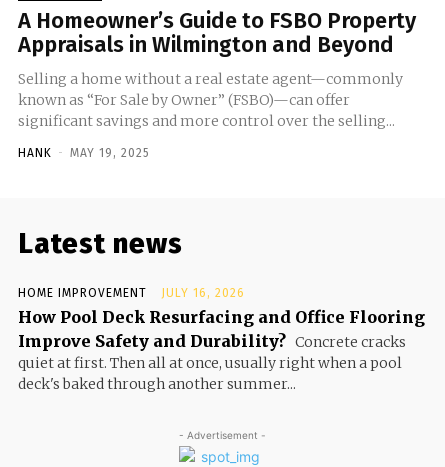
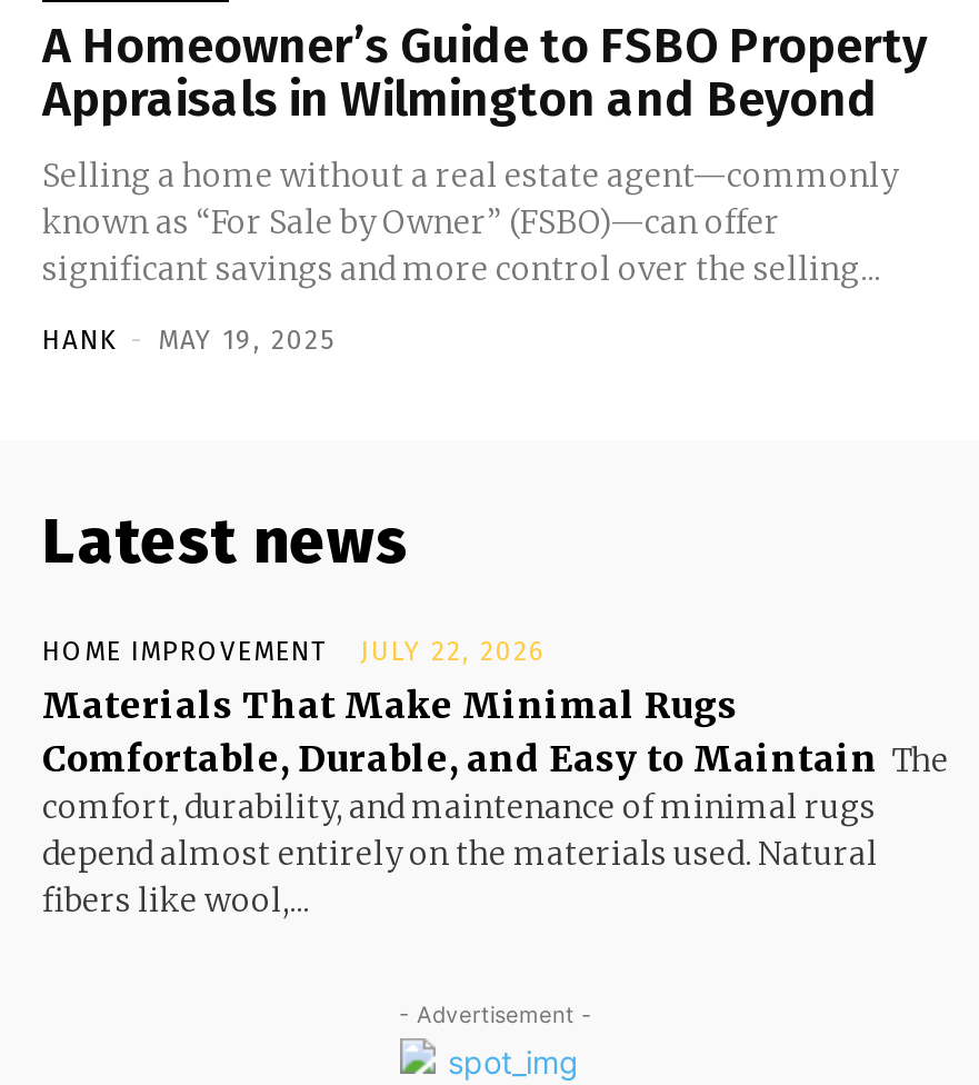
- JULY 16, 2026
- How Pool Deck Resurfacing and Office Flooring
- Improve Safety and Durability? Concrete cracks
- quiet at first. Then all at once, usually right when a pool
- deck's baked through another summer...
+ JULY 22, 2026
+ Materials That Make Minimal Rugs
+ Comfortable, Durable, and Easy to Maintain The
+ comfort, durability, and maintenance of minimal rugs
+ depend almost entirely on the materials used. Natural
+ fibers like wool,...
